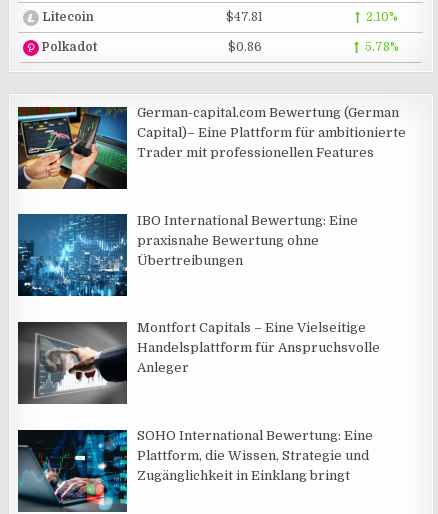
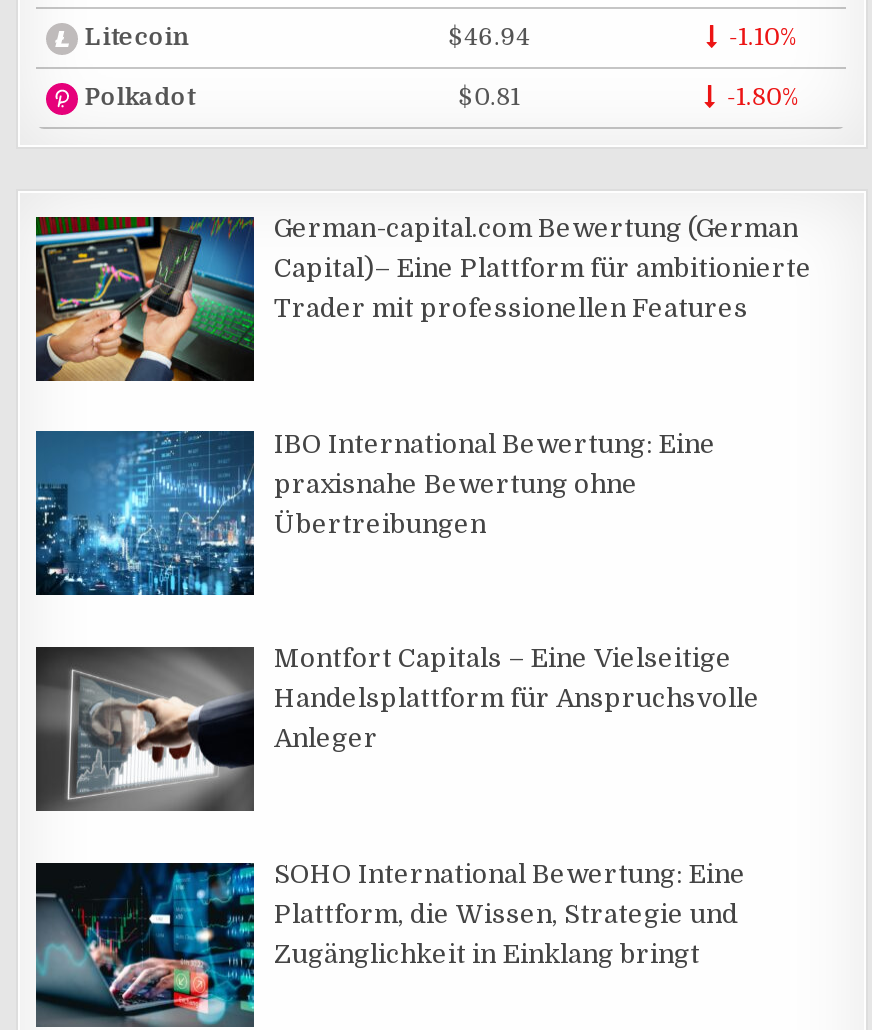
- $47.81
+ $46.94

- 2.10%
+ -1.10%

- $0.86
+ $0.81

- 5.78%
+ -1.80%
